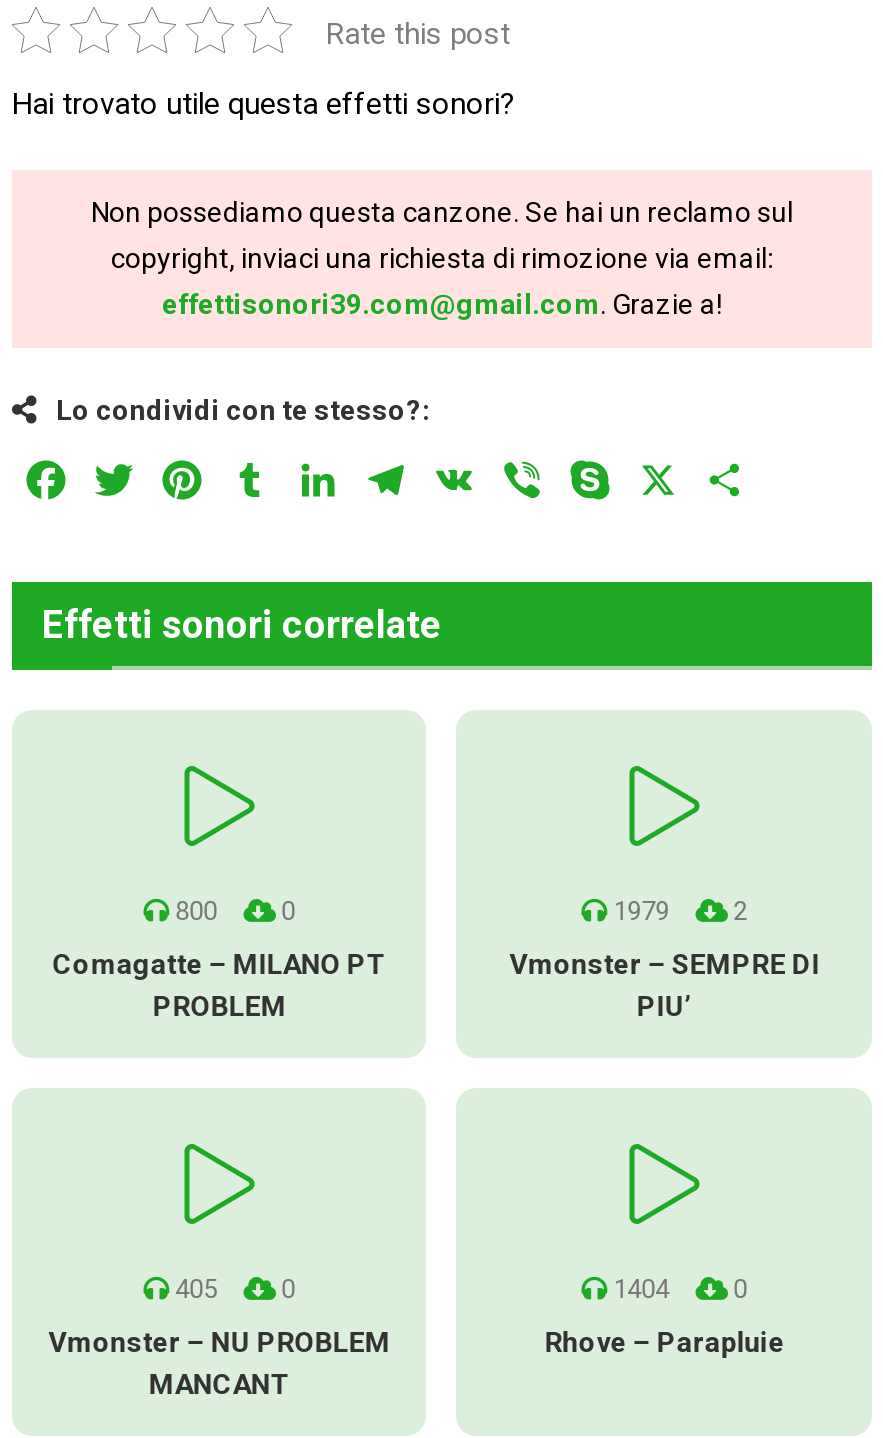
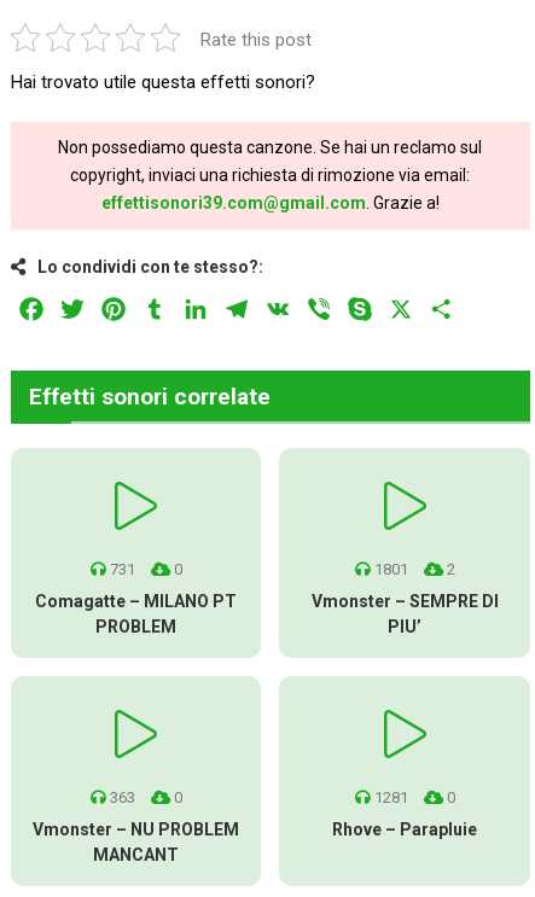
- 800 0
+ 731 0

- 1979 2
+ 1801 2

- 405 0
+ 363 0

- 1404 0
+ 1281 0
